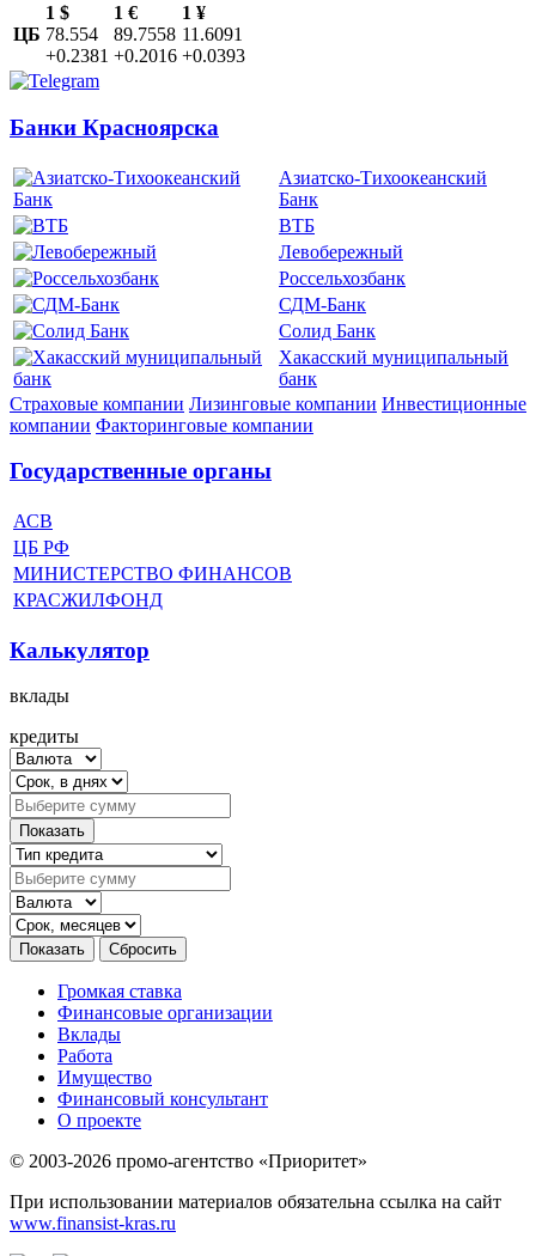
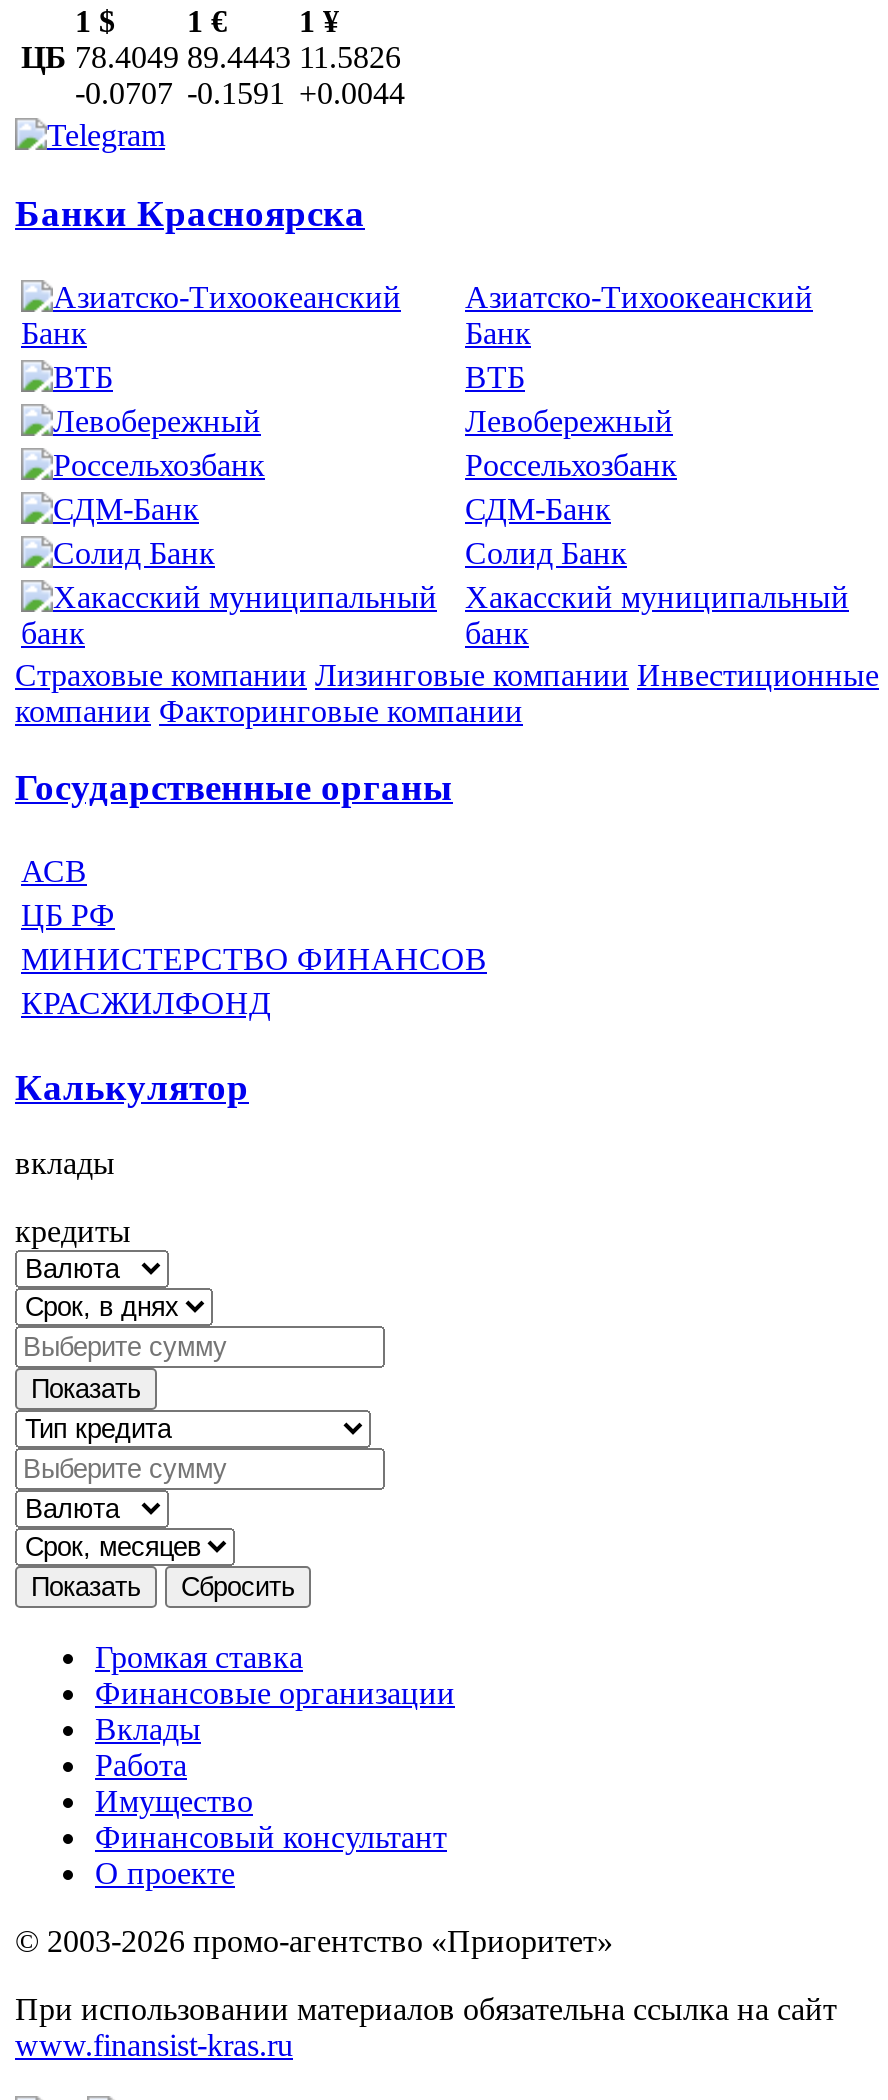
- 78.554
+ 78.4049

- 89.7558
+ 89.4443

- 11.6091
+ 11.5826

- +0.2381
+ -0.0707

- +0.2016
+ -0.1591

- +0.0393
+ +0.0044
